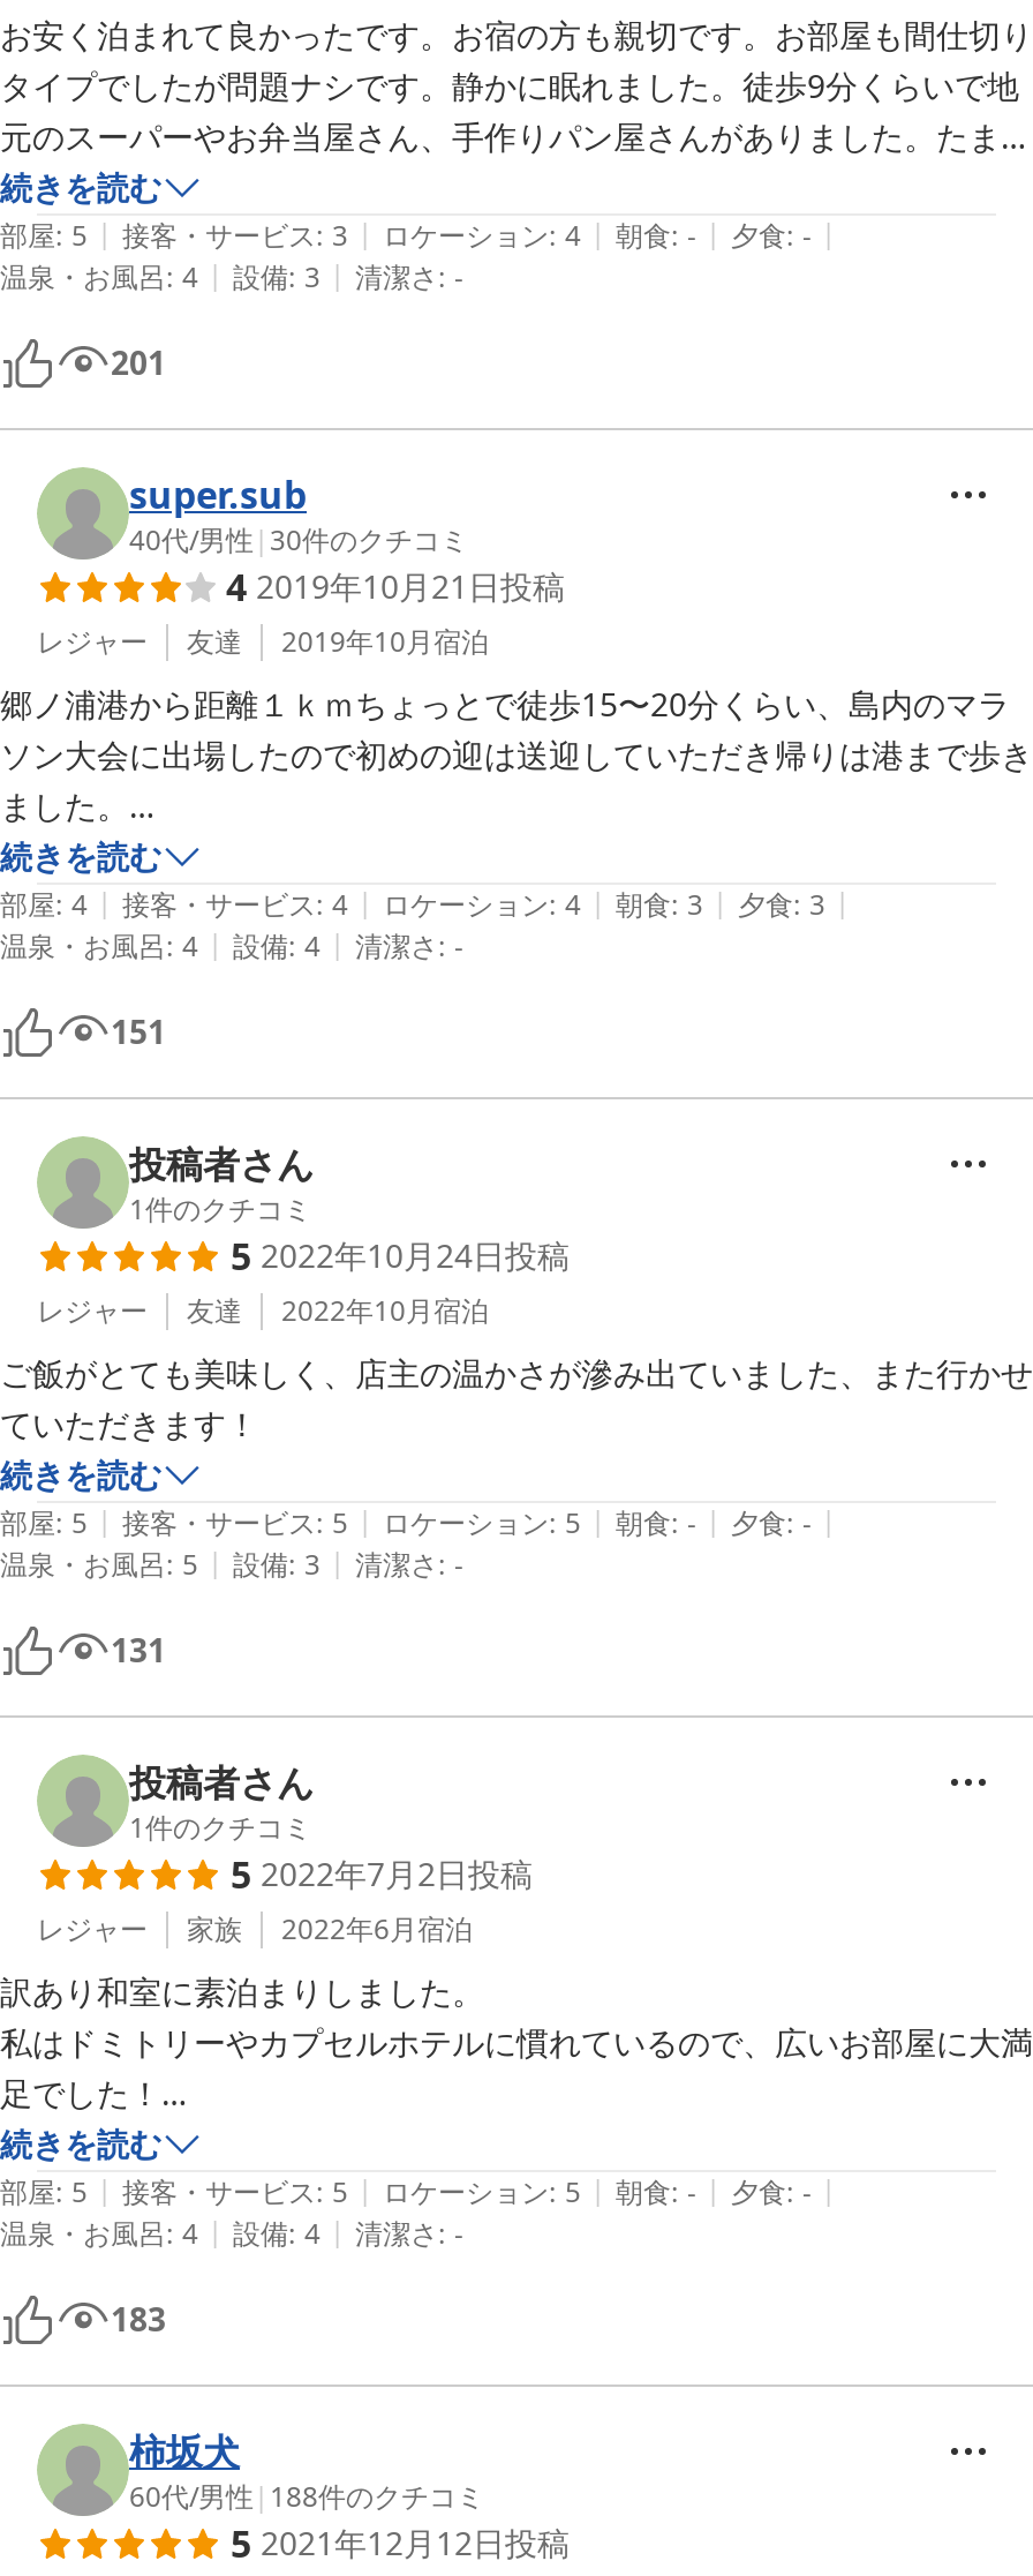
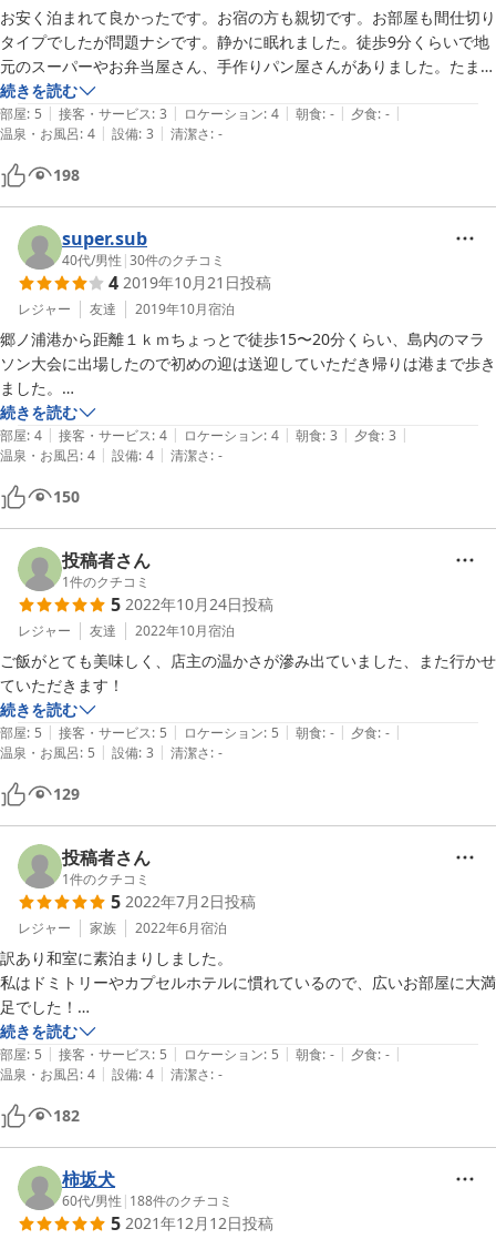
- 201
+ 198

- 151
+ 150

- 131
+ 129

- 183
+ 182
